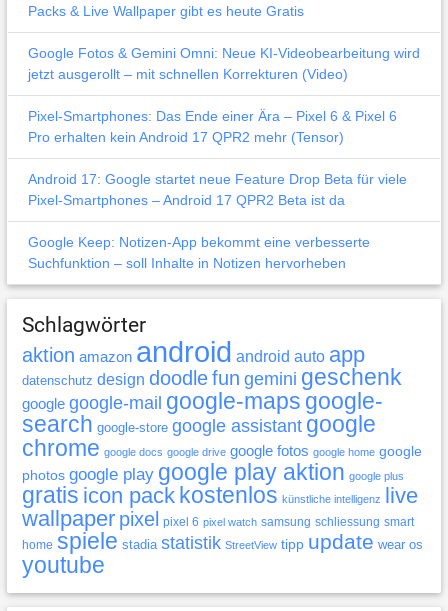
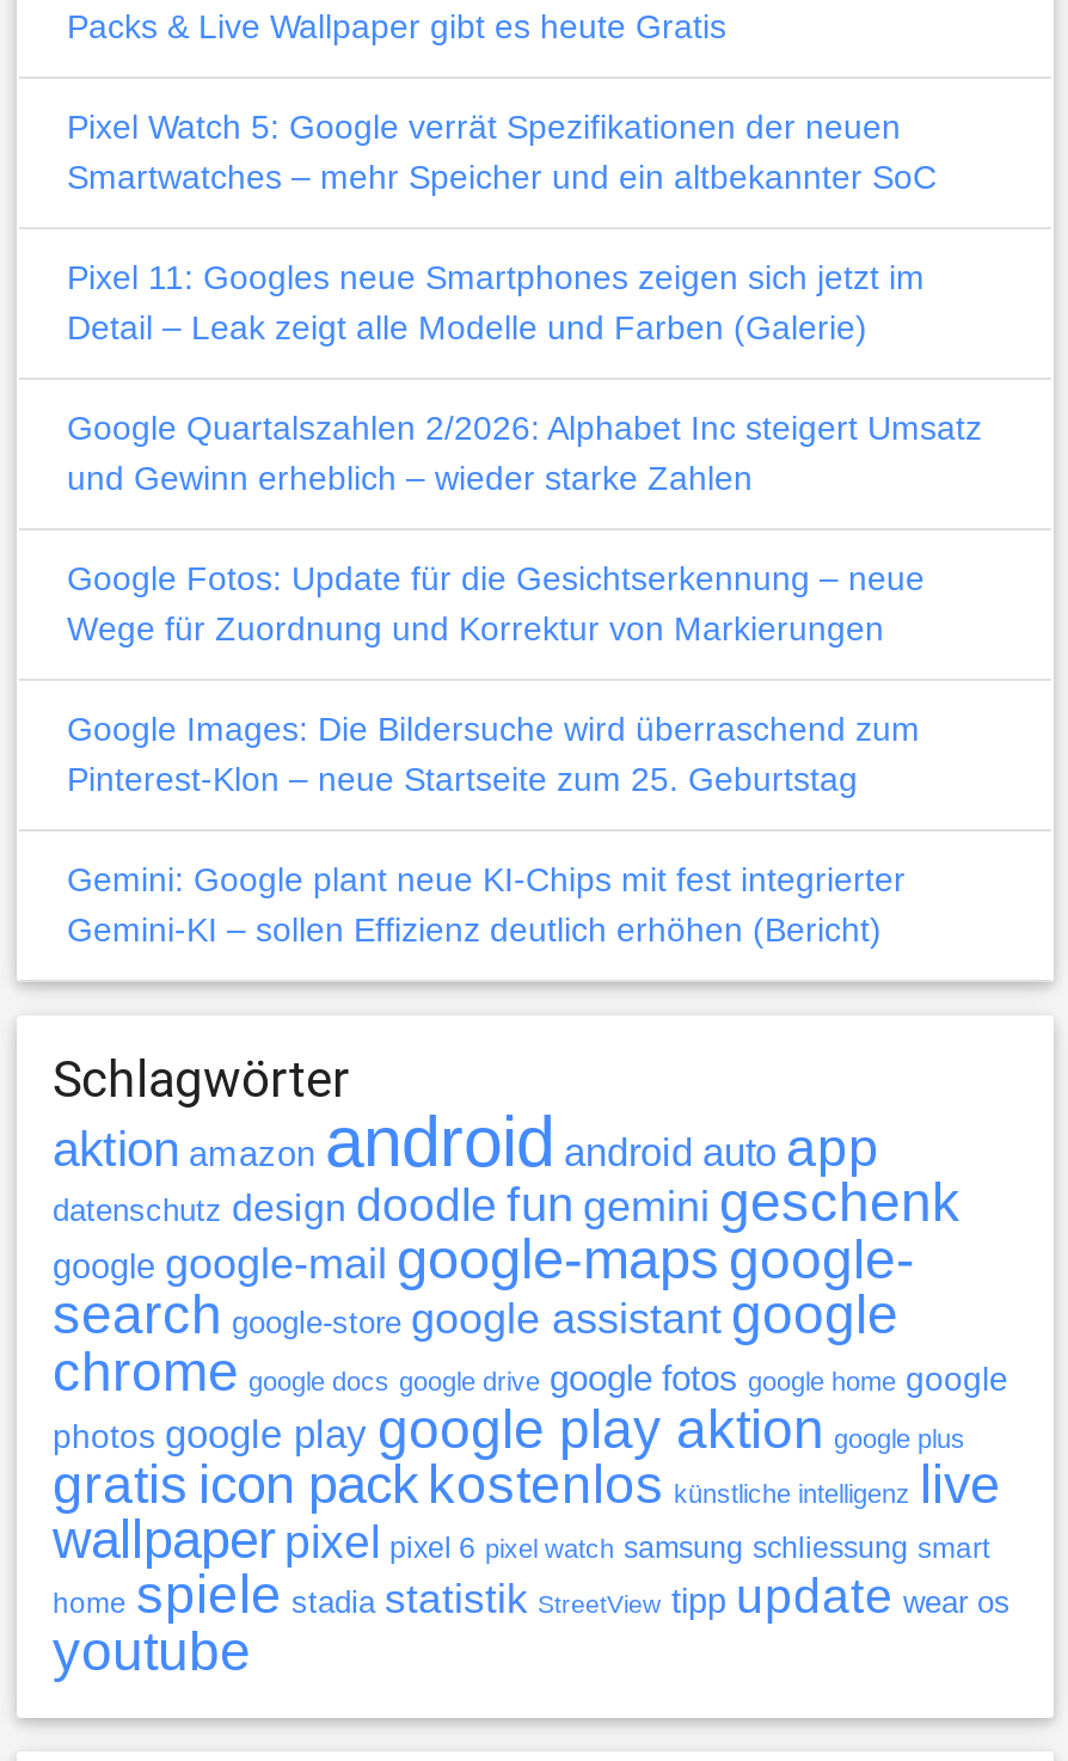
- Google Fotos & Gemini Omni: Neue KI-Videobearbeitung wird
- jetzt ausgerollt – mit schnellen Korrekturen (Video)
- Pixel-Smartphones: Das Ende einer Ära – Pixel 6 & Pixel 6
- Pro erhalten kein Android 17 QPR2 mehr (Tensor)
- Android 17: Google startet neue Feature Drop Beta für viele
- Pixel-Smartphones – Android 17 QPR2 Beta ist da
- Google Keep: Notizen-App bekommt eine verbesserte
- Suchfunktion – soll Inhalte in Notizen hervorheben
+ Pixel Watch 5: Google verrät Spezifikationen der neuen
+ Smartwatches – mehr Speicher und ein altbekannter SoC
+ Pixel 11: Googles neue Smartphones zeigen sich jetzt im
+ Detail – Leak zeigt alle Modelle und Farben (Galerie)
+ Google Quartalszahlen 2/2026: Alphabet Inc steigert Umsatz
+ und Gewinn erheblich – wieder starke Zahlen
+ Google Fotos: Update für die Gesichtserkennung – neue
+ Wege für Zuordnung und Korrektur von Markierungen
+ Google Images: Die Bildersuche wird überraschend zum
+ Pinterest-Klon – neue Startseite zum 25. Geburtstag
+ Gemini: Google plant neue KI-Chips mit fest integrierter
+ Gemini-KI – sollen Effizienz deutlich erhöhen (Bericht)
